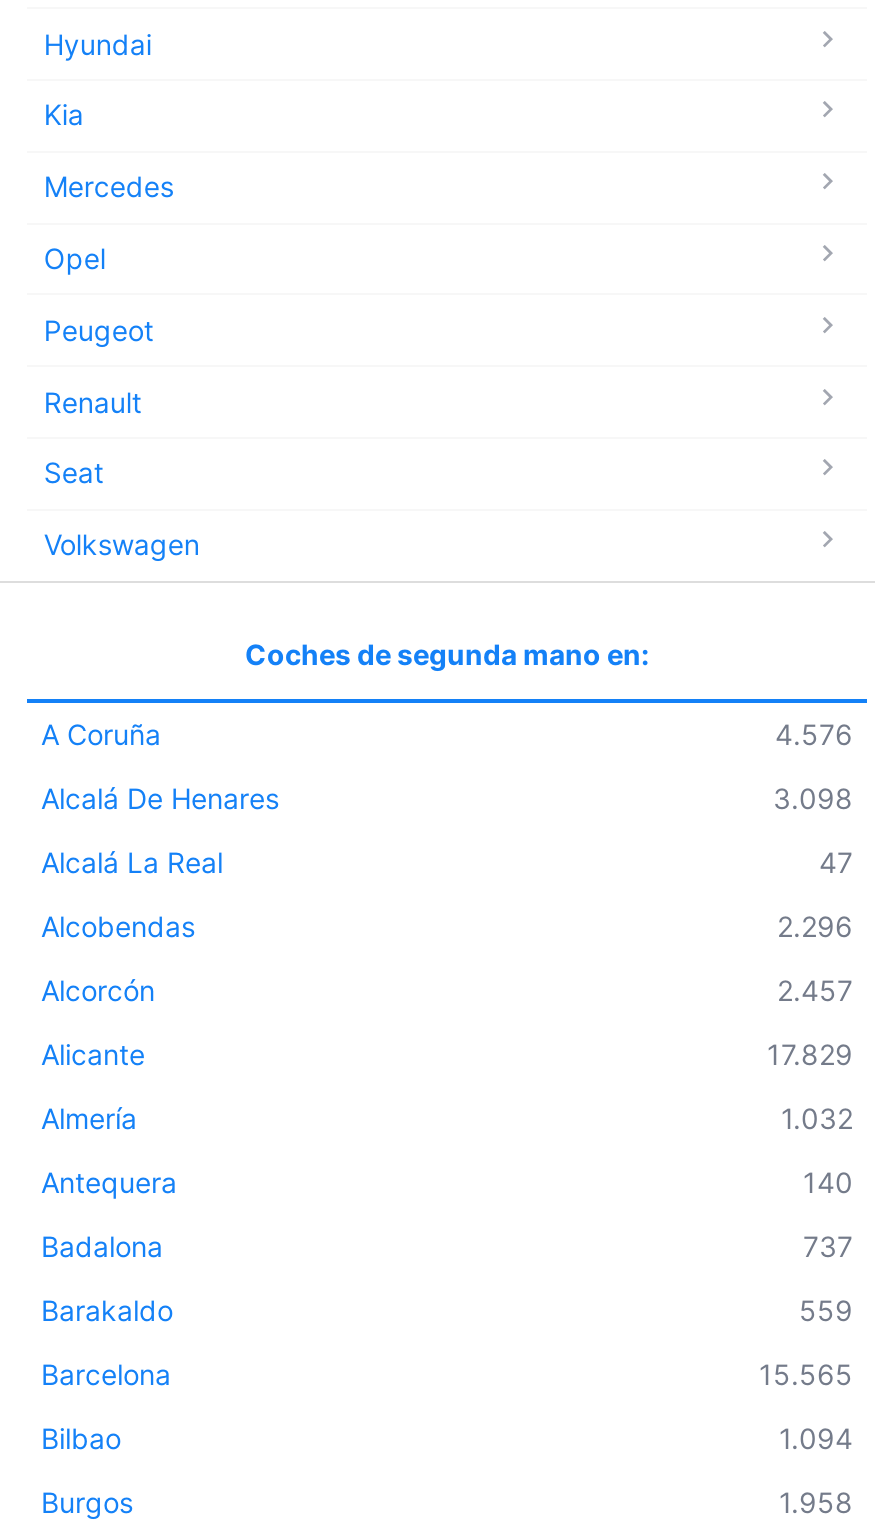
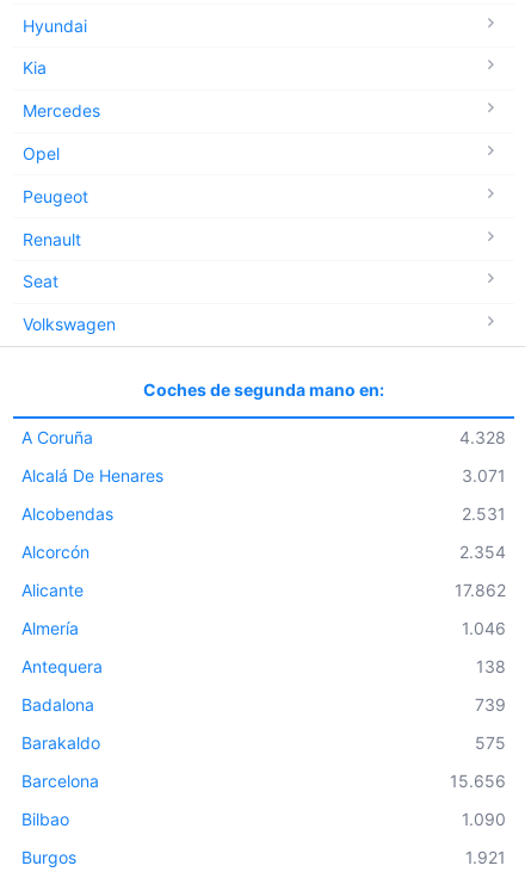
- 4.576
+ 4.328

- 3.098
- Alcalá La Real
- 47
+ 3.071

- 2.296
+ 2.531

- 2.457
+ 2.354

- 17.829
+ 17.862

- 1.032
+ 1.046

- 140
+ 138

- 737
+ 739

- 559
+ 575

- 15.565
+ 15.656

- 1.094
+ 1.090

- 1.958
+ 1.921
